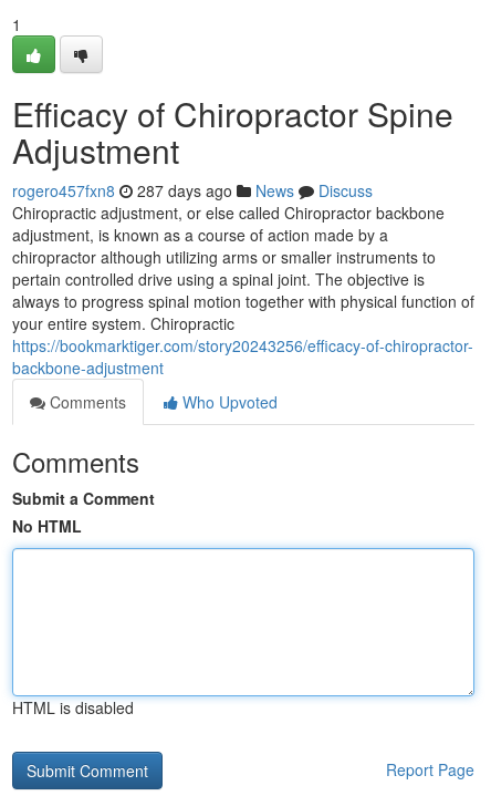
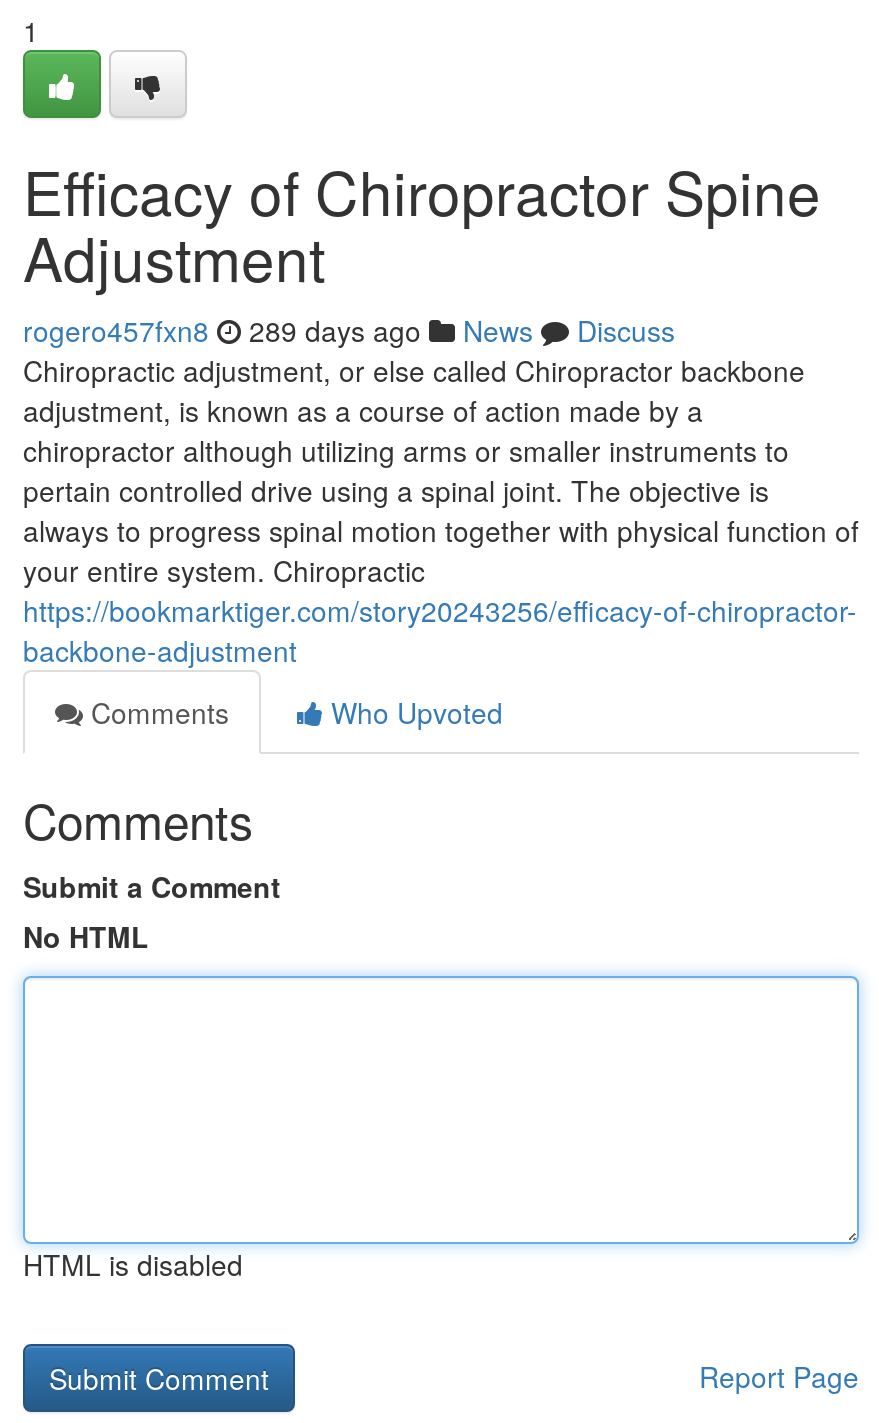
- rogero457fxn8 287 days ago News Discuss
+ rogero457fxn8 289 days ago News Discuss
